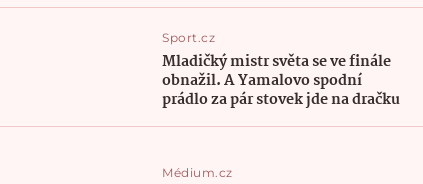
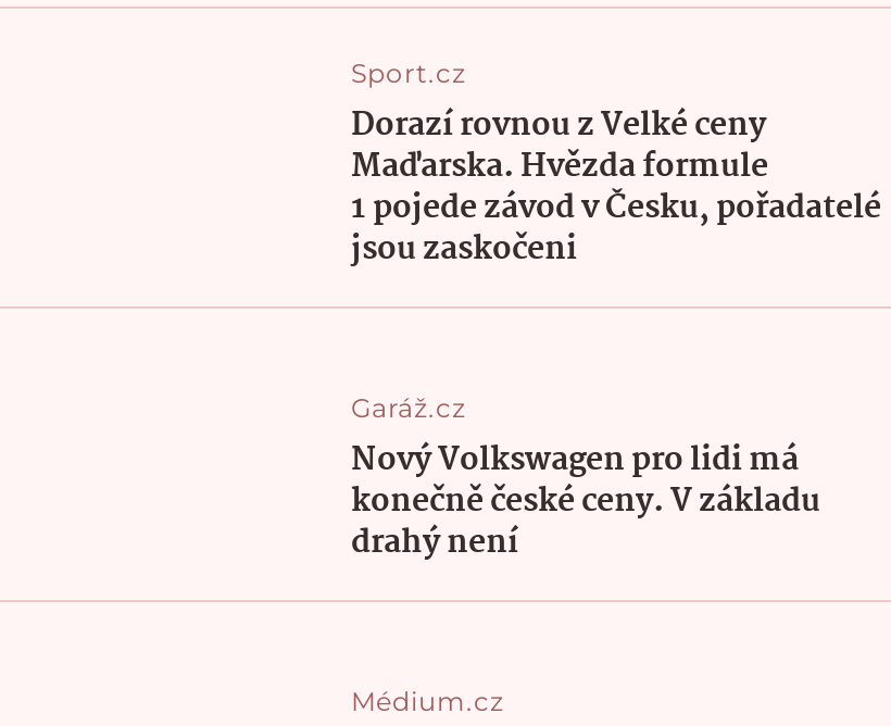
- Mladičký mistr světa se ve finále
- obnažil. A Yamalovo spodní
- prádlo za pár stovek jde na dračku
+ Dorazí rovnou z Velké ceny
+ Maďarska. Hvězda formule
+ 1 pojede závod v Česku, pořadatelé
+ jsou zaskočeni
+ Garáž.cz
+ Nový Volkswagen pro lidi má
+ konečně české ceny. V základu
+ drahý není
